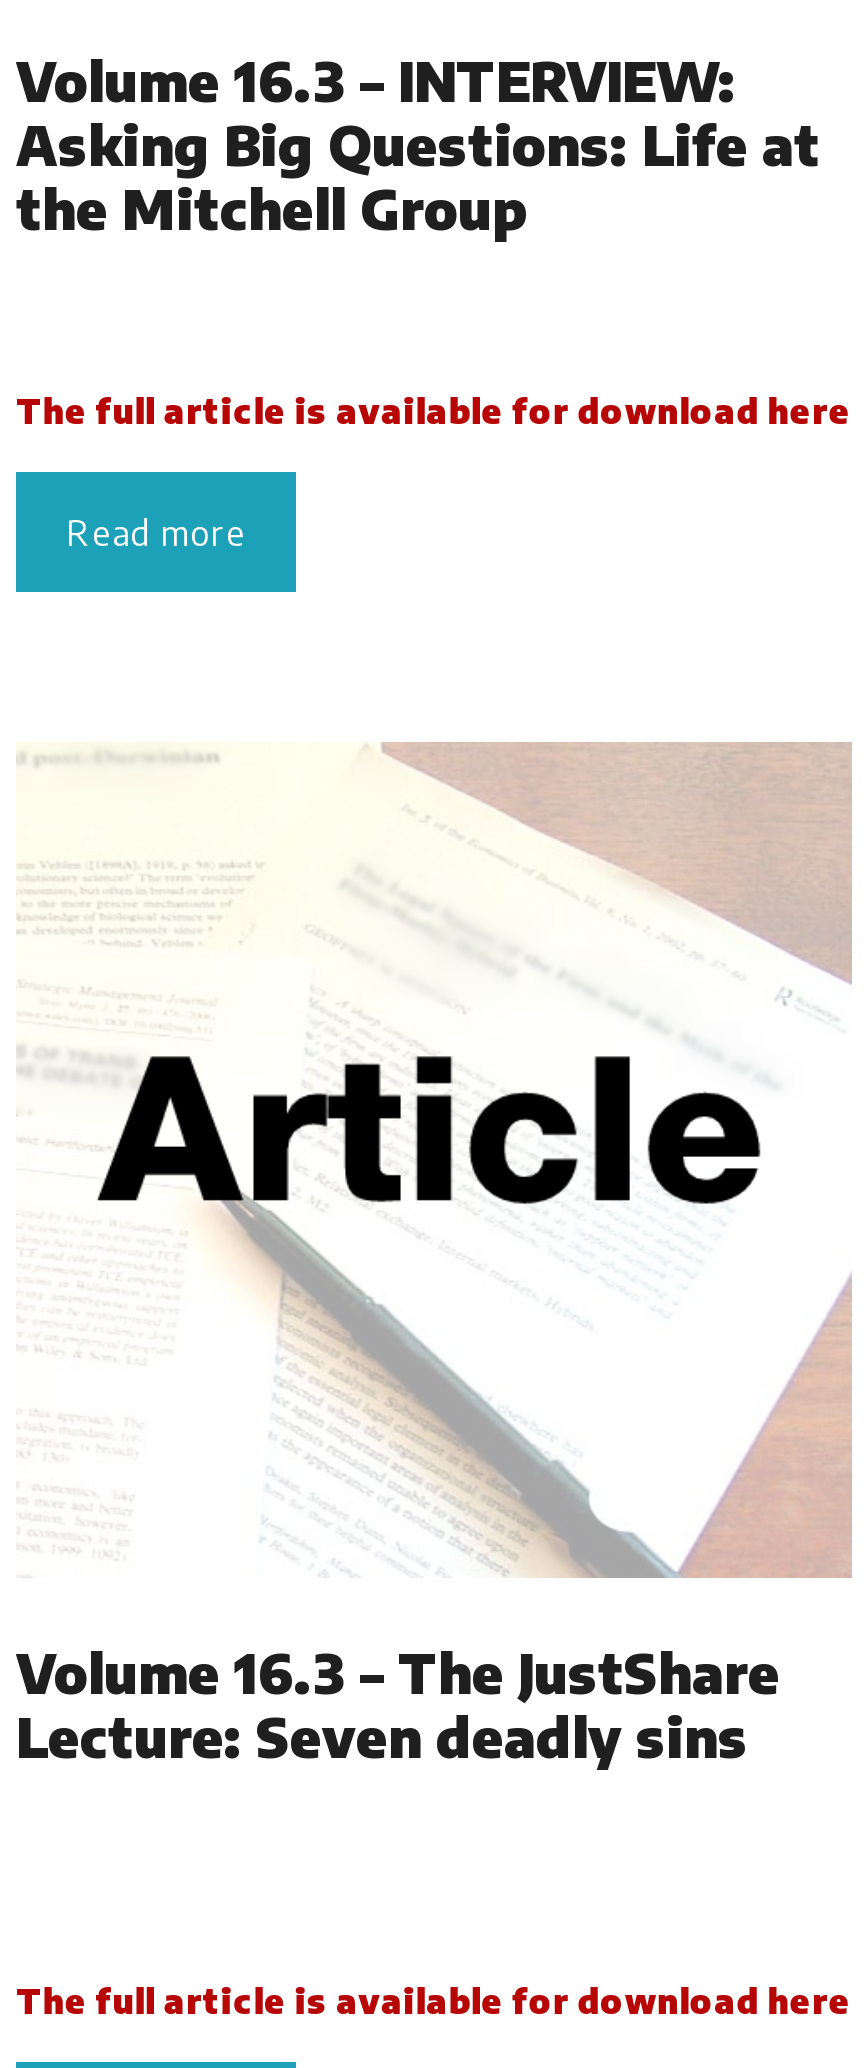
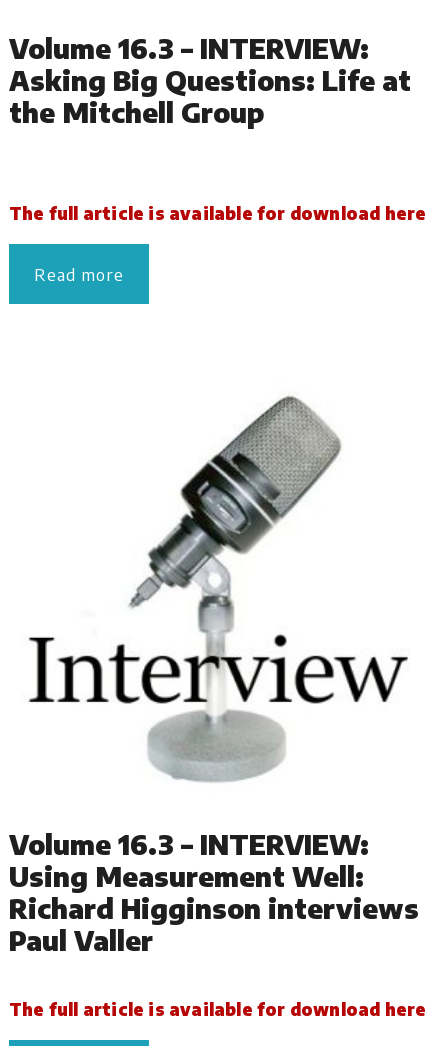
- [image]
- Volume 16.3 – The JustShare
- Lecture: Seven deadly sins
+ [image]
+ Volume 16.3 – INTERVIEW:
+ Using Measurement Well:
+ Richard Higginson interviews
+ Paul Valler
